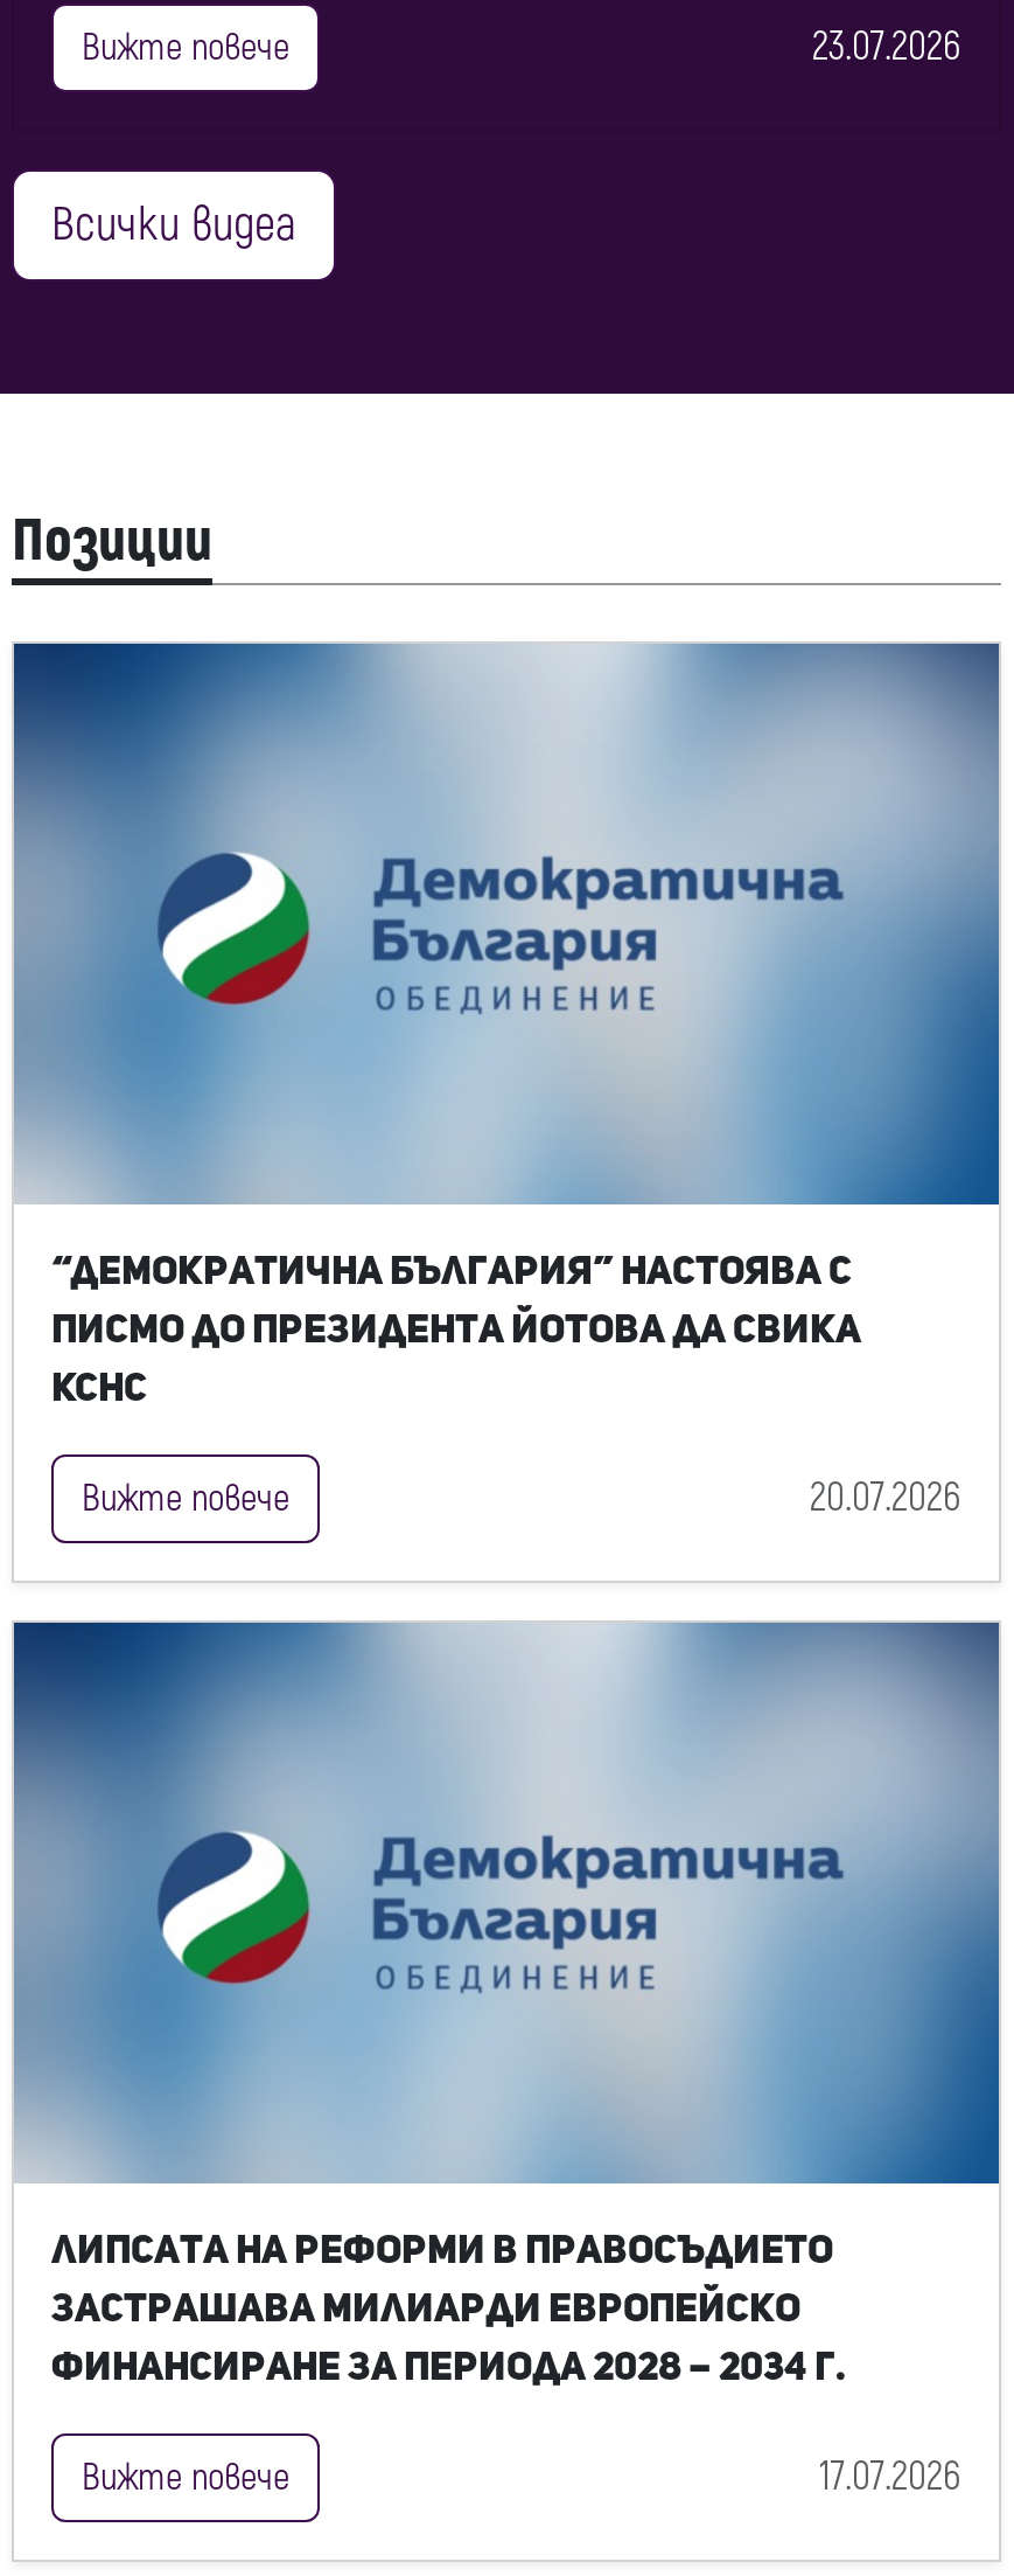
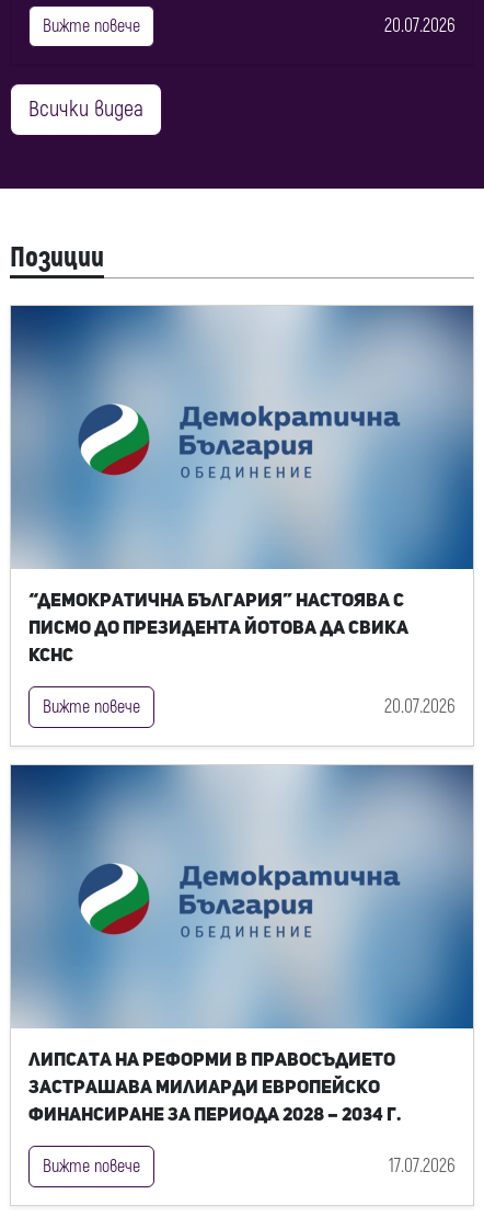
- 23.07.2026
+ 20.07.2026
